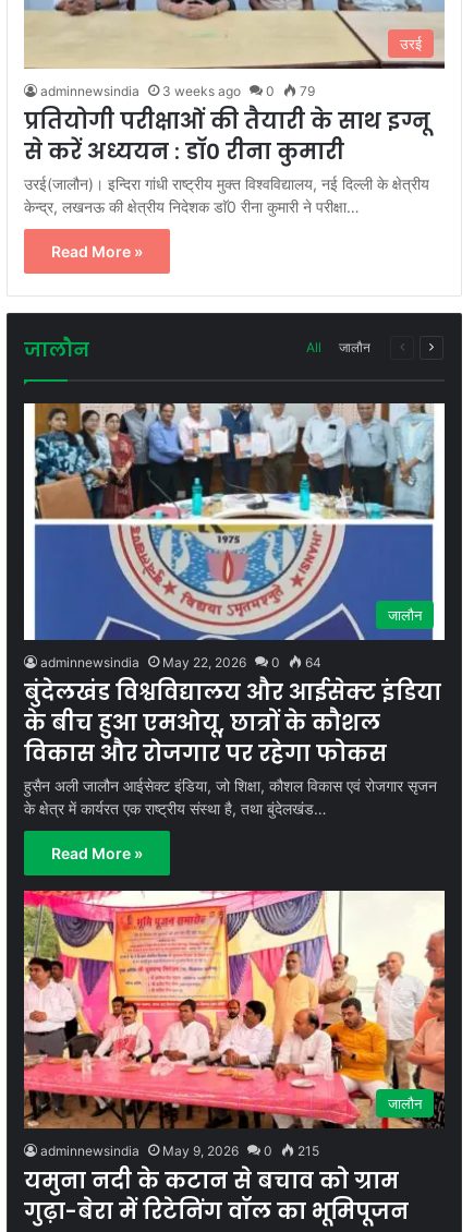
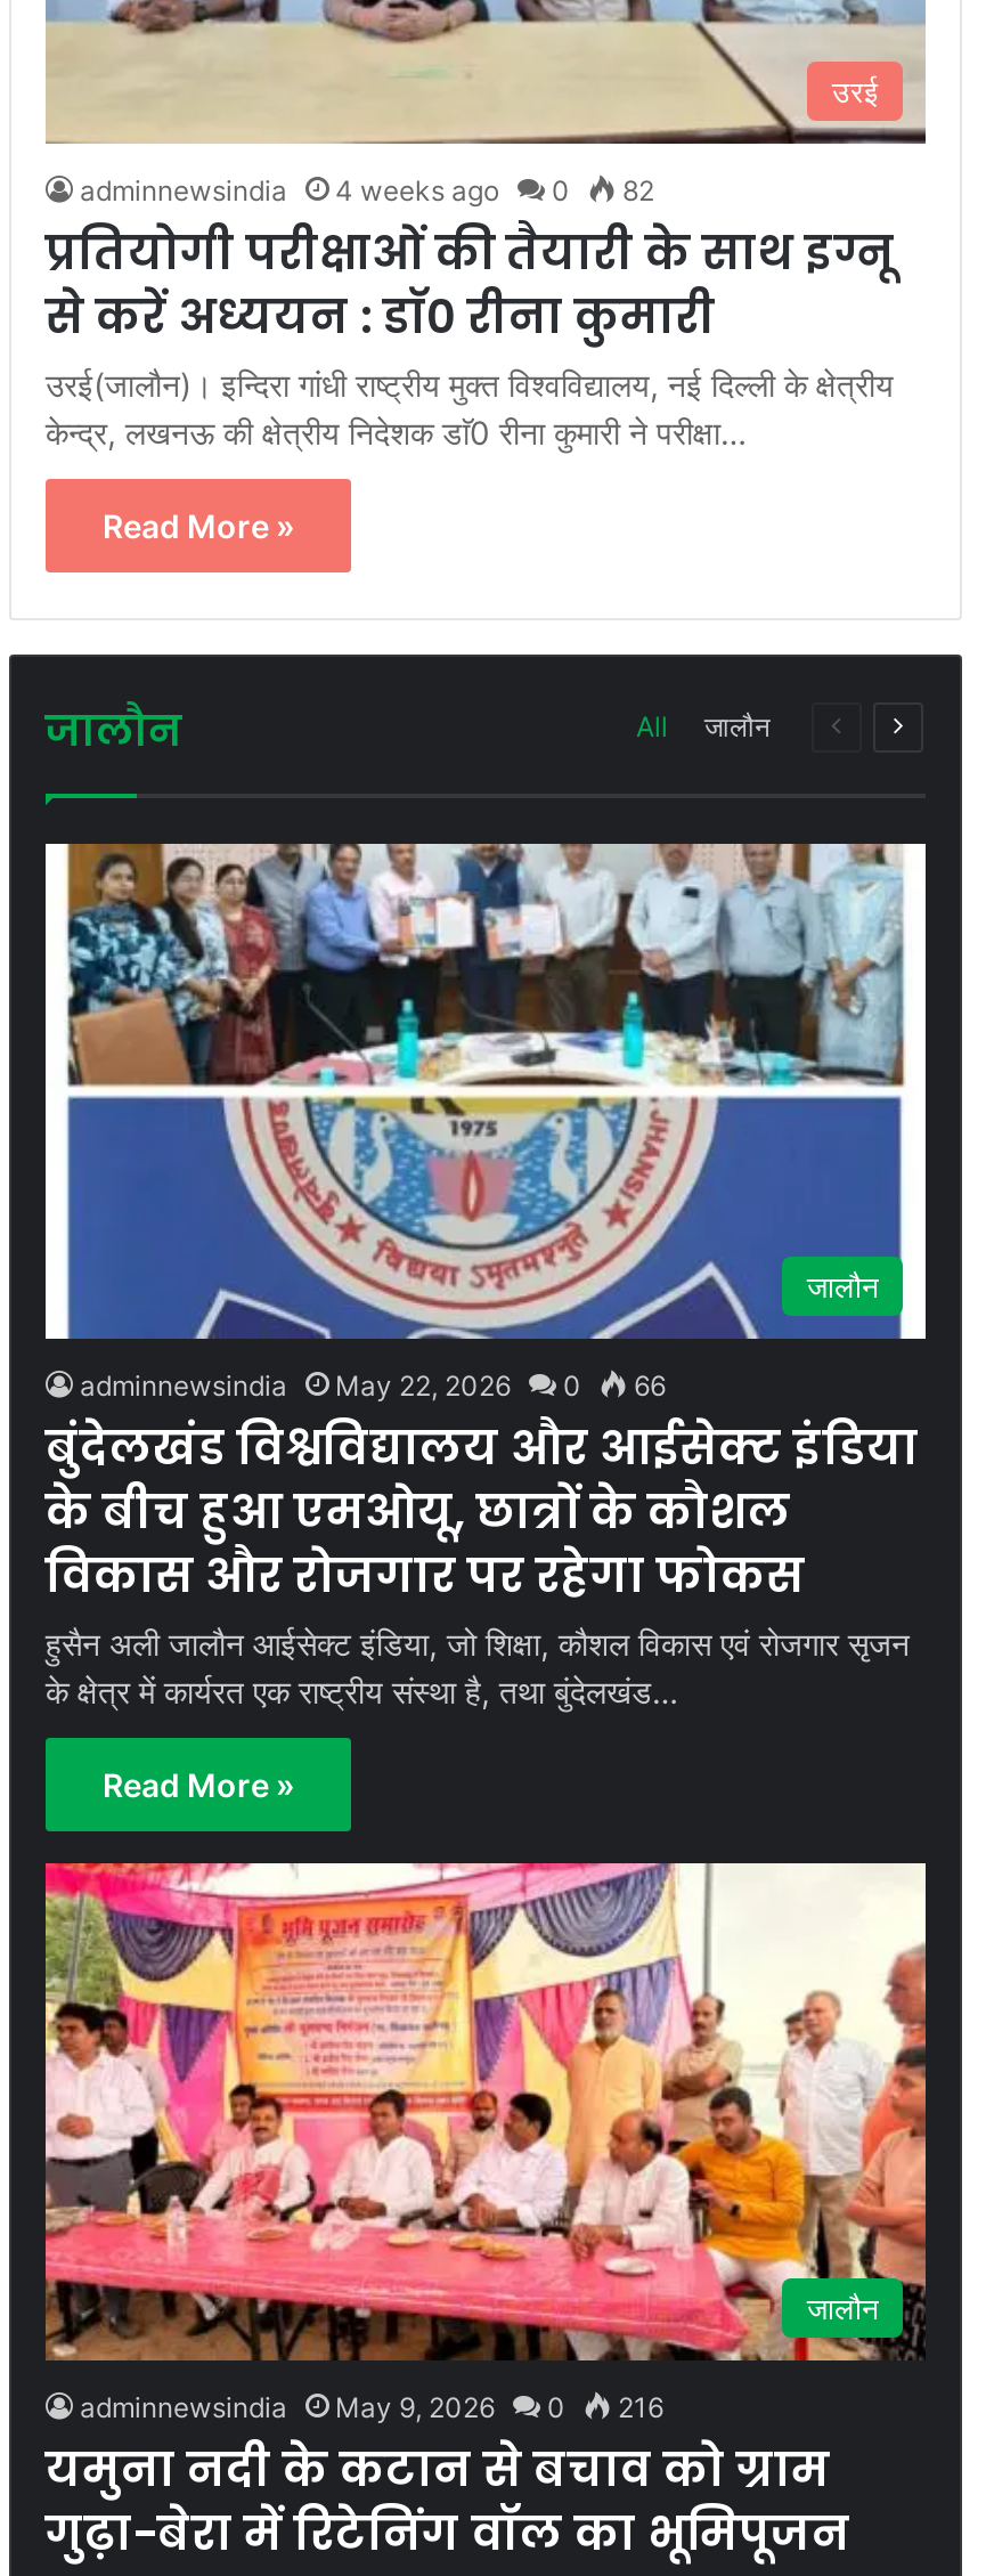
- 3 weeks ago
+ 4 weeks ago

- 79
+ 82

- adminnewsindia May 22, 2026 0 64
+ adminnewsindia May 22, 2026 0 66

- adminnewsindia May 9, 2026 0 215
+ adminnewsindia May 9, 2026 0 216
